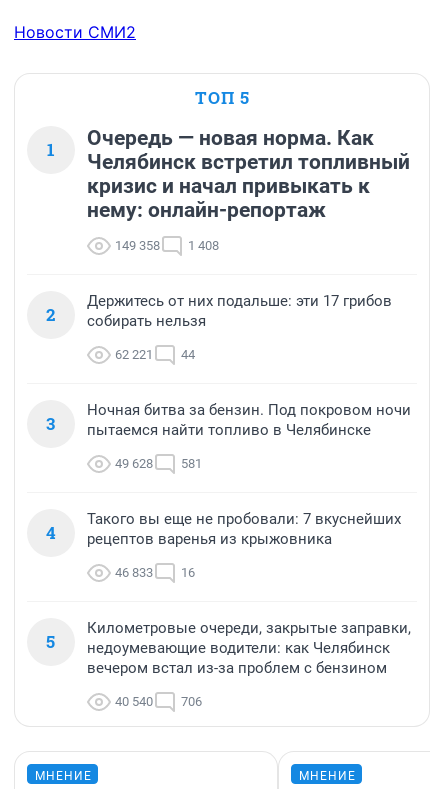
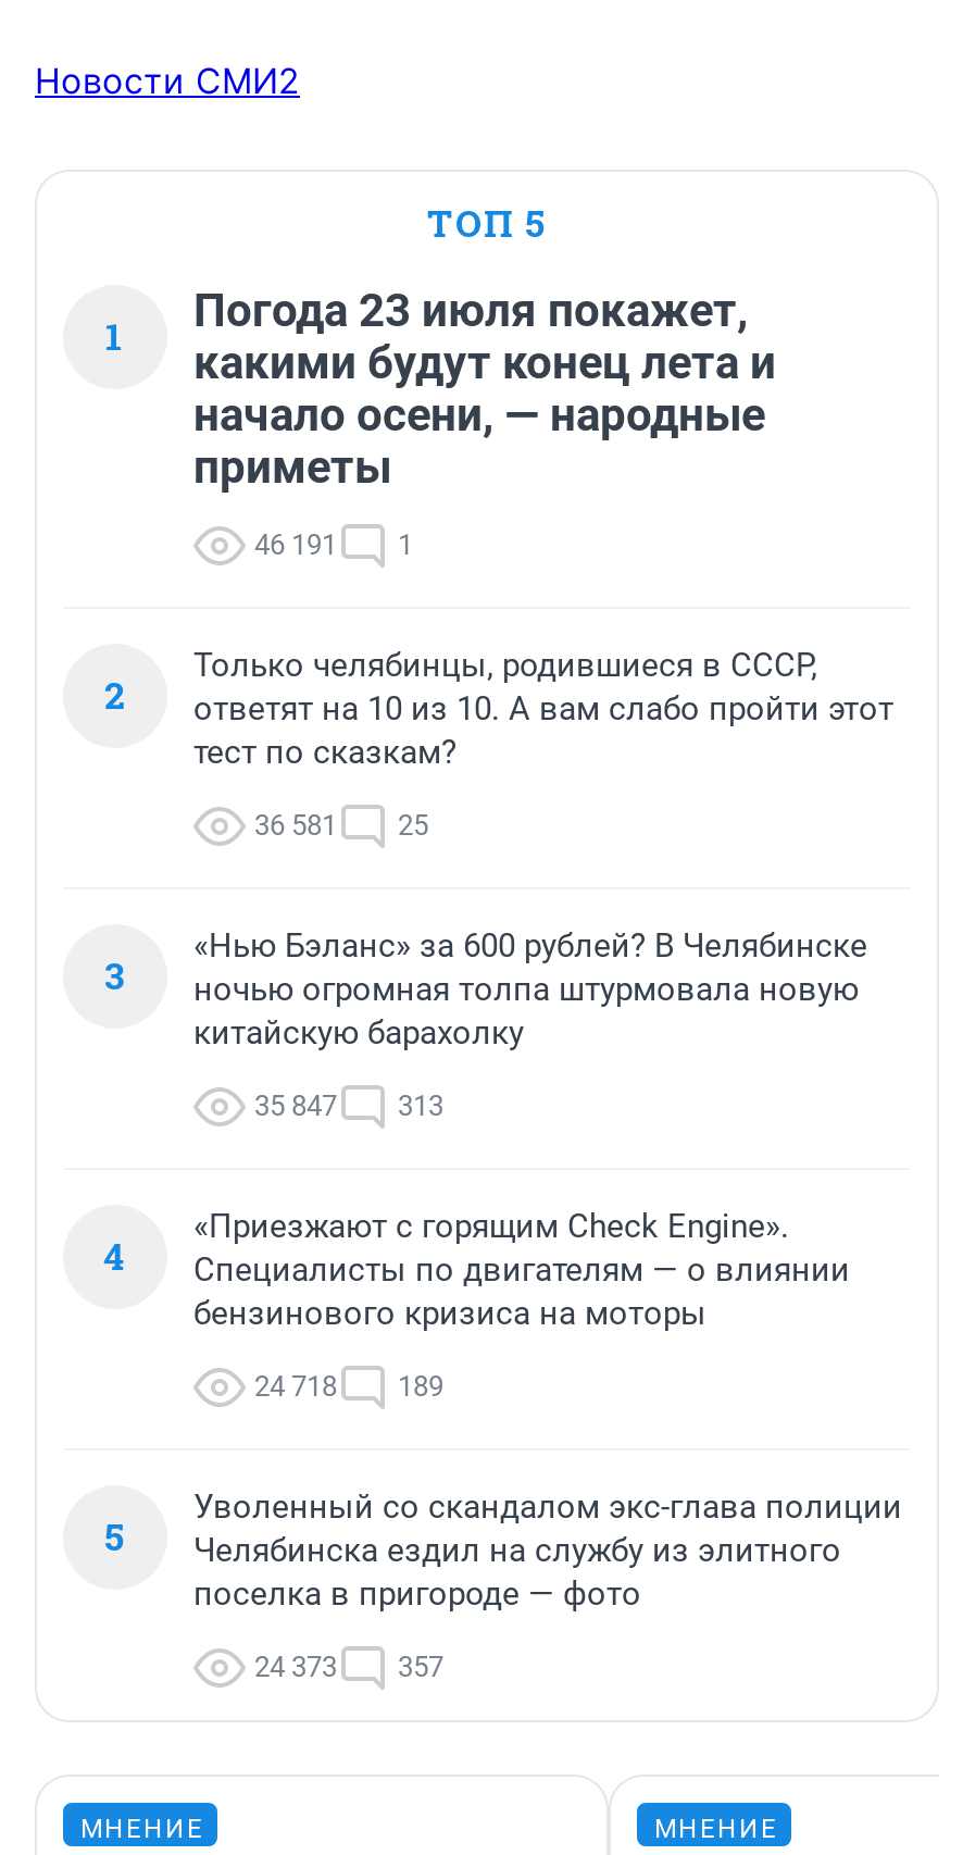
- Очередь — новая норма. Как
- Челябинск встретил топливный
- кризис и начал привыкать к
- нему: онлайн-репортаж
+ Погода 23 июля покажет,
+ какими будут конец лета и
+ начало осени, — народные
+ приметы

- 149 358
- 1 408
+ 46 191
+ 1

- Держитесь от них подальше: эти 17 грибов
- собирать нельзя
+ Только челябинцы, родившиеся в СССР,
+ ответят на 10 из 10. А вам слабо пройти этот
+ тест по сказкам?

- 62 221
- 44
+ 36 581
+ 25

- Ночная битва за бензин. Под покровом ночи
- пытаемся найти топливо в Челябинске
+ «Нью Бэланс» за 600 рублей? В Челябинске
+ ночью огромная толпа штурмовала новую
+ китайскую барахолку

- 49 628
- 581
+ 35 847
+ 313

- Такого вы еще не пробовали: 7 вкуснейших
- рецептов варенья из крыжовника
+ «Приезжают с горящим Check Engine».
+ Специалисты по двигателям — о влиянии
+ бензинового кризиса на моторы

- 46 833
- 16
+ 24 718
+ 189

- Километровые очереди, закрытые заправки,
- недоумевающие водители: как Челябинск
- вечером встал из-за проблем с бензином
+ Уволенный со скандалом экс-глава полиции
+ Челябинска ездил на службу из элитного
+ поселка в пригороде — фото

- 40 540
- 706
+ 24 373
+ 357
